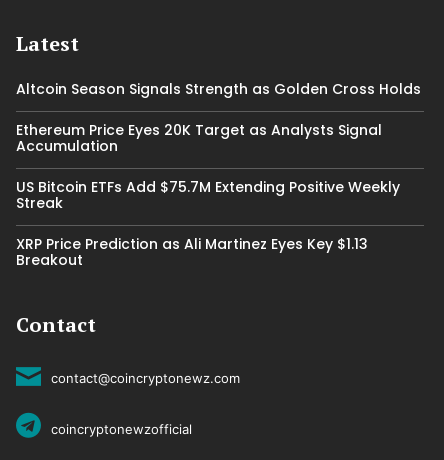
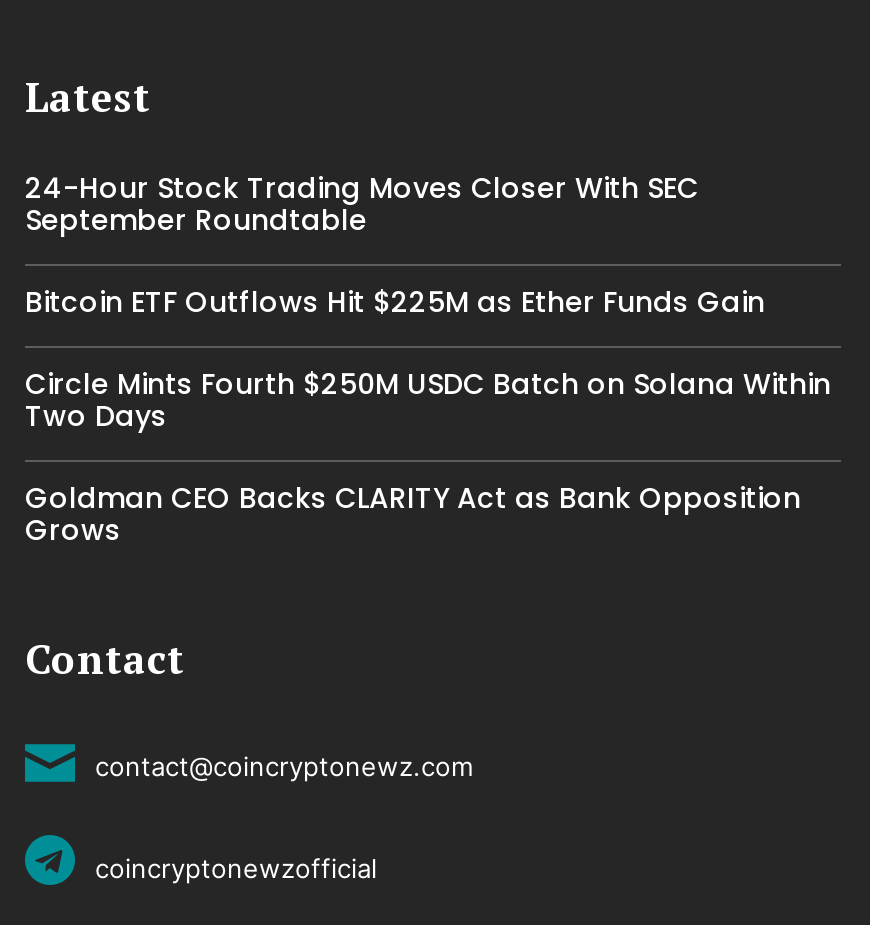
- Altcoin Season Signals Strength as Golden Cross Holds
+ 24-Hour Stock Trading Moves Closer With SEC
+ September Roundtable

- Ethereum Price Eyes 20K Target as Analysts Signal
- Accumulation
+ Bitcoin ETF Outflows Hit $225M as Ether Funds Gain

- US Bitcoin ETFs Add $75.7M Extending Positive Weekly
- Streak
+ Circle Mints Fourth $250M USDC Batch on Solana Within
+ Two Days

- XRP Price Prediction as Ali Martinez Eyes Key $1.13
- Breakout
+ Goldman CEO Backs CLARITY Act as Bank Opposition
+ Grows
